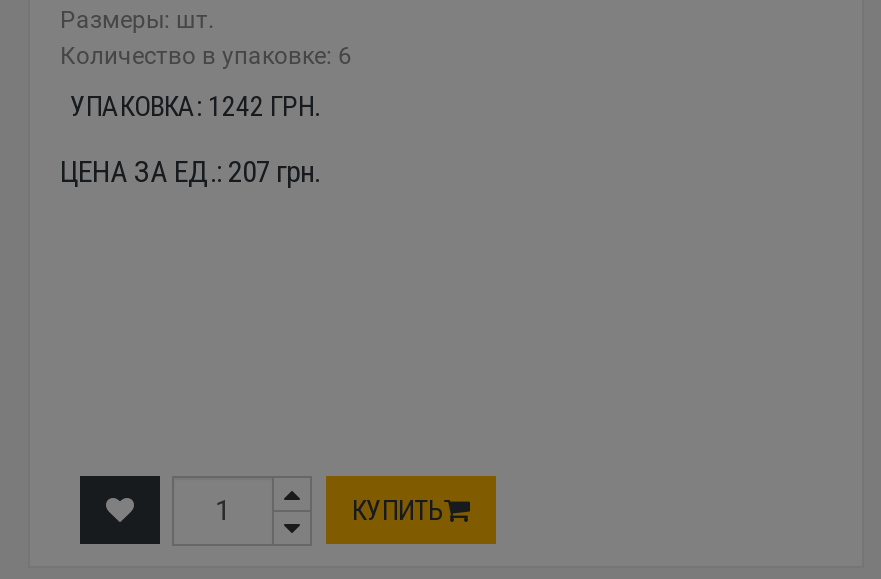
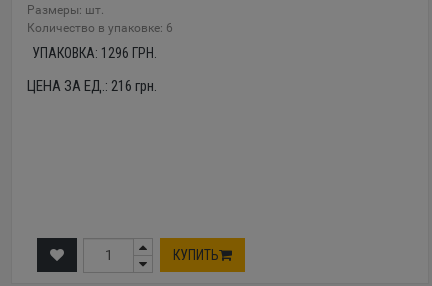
- УПАКОВКА: 1242 ГРН.
+ УПАКОВКА: 1296 ГРН.

- ЦЕНА ЗА ЕД.: 207 грн.
+ ЦЕНА ЗА ЕД.: 216 грн.
